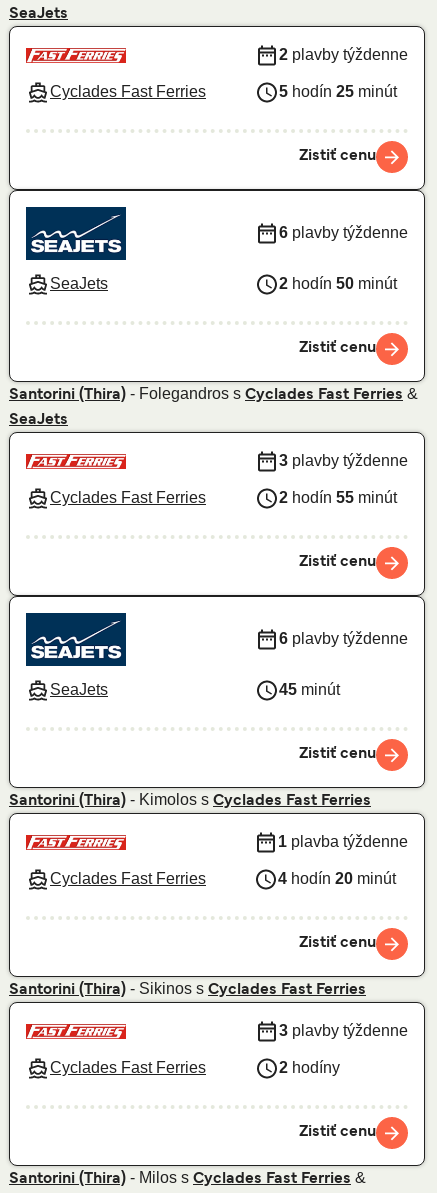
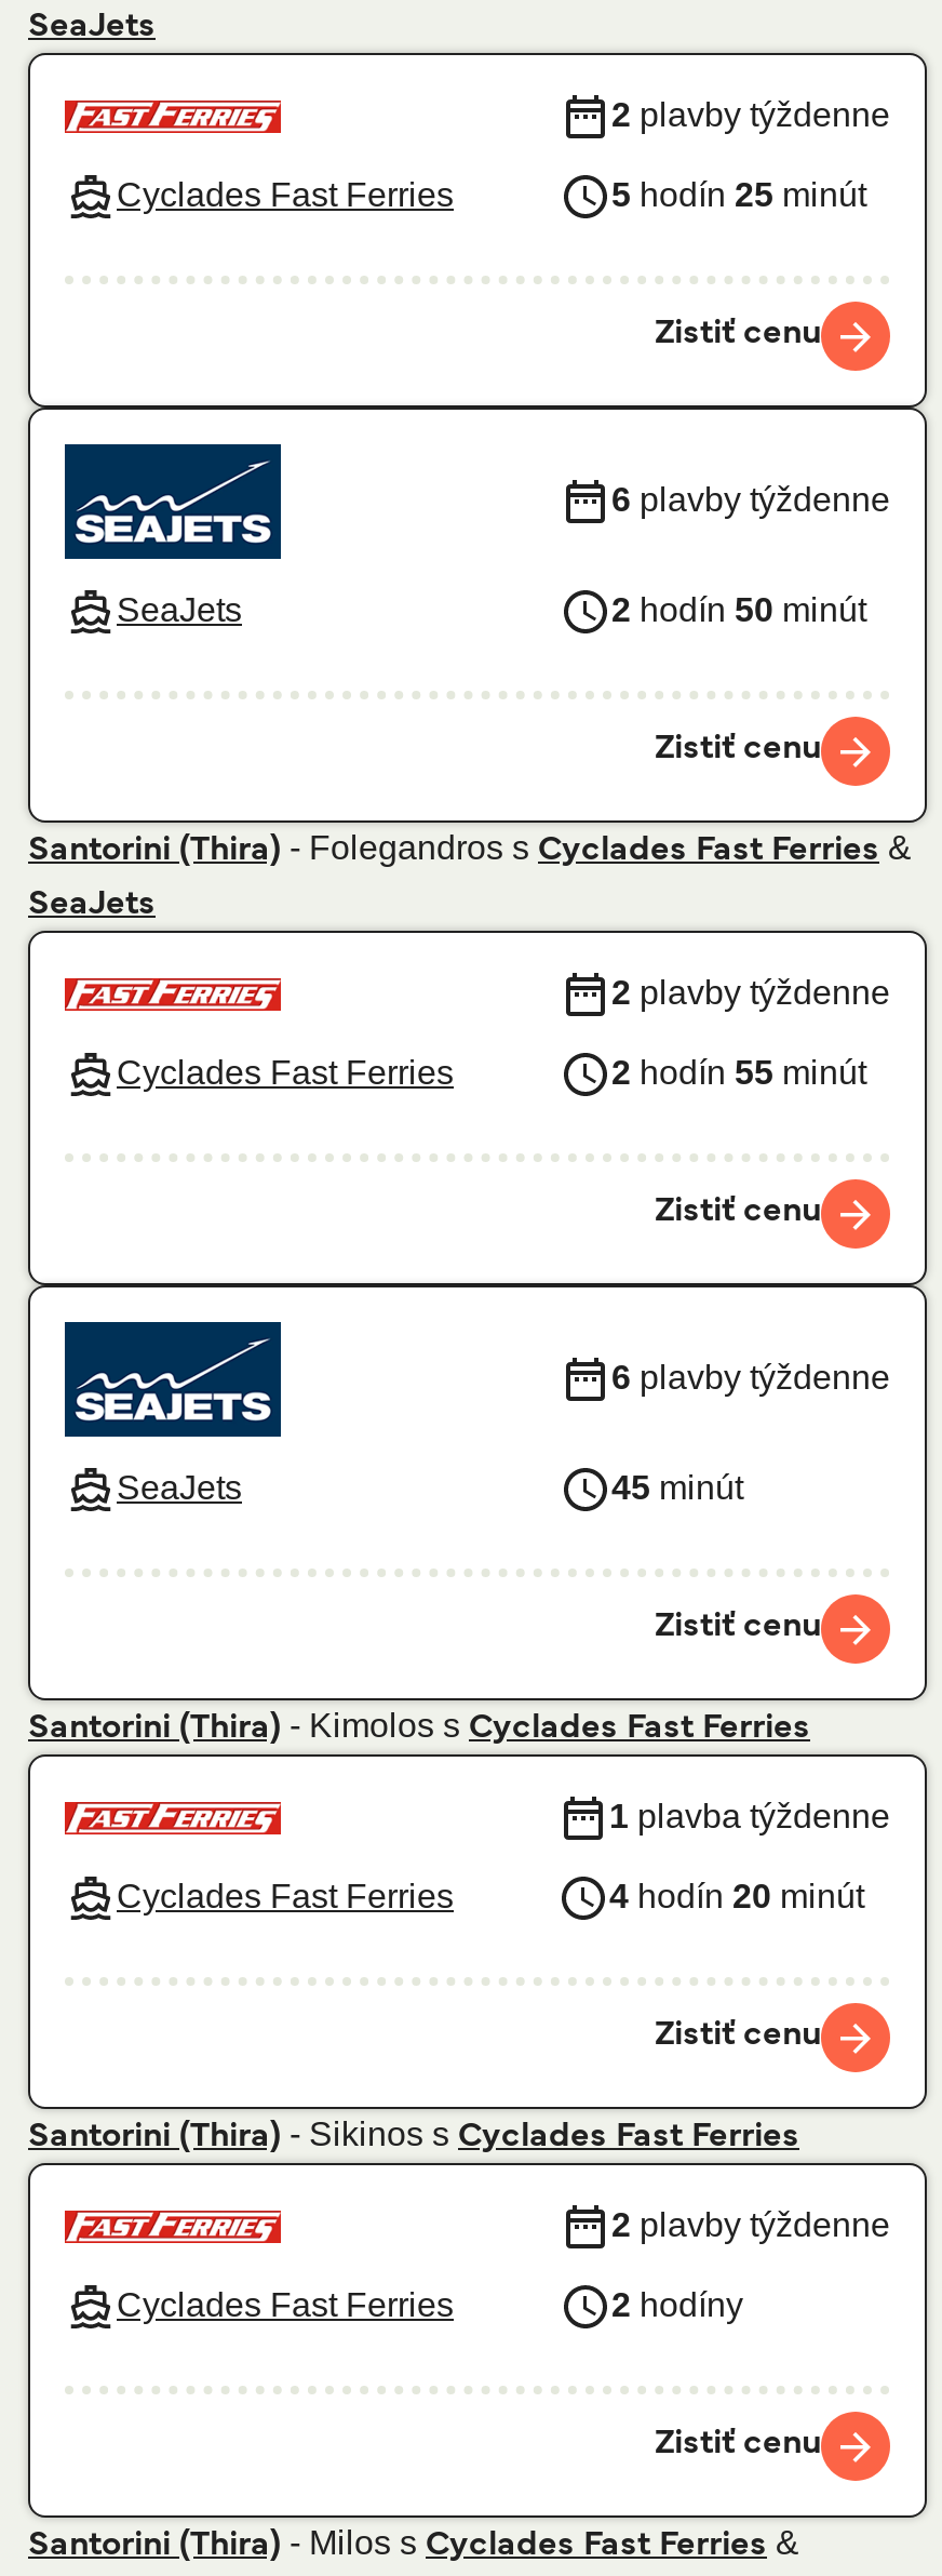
- 3 plavby týždenne
+ 2 plavby týždenne

- 3 plavby týždenne
+ 2 plavby týždenne
